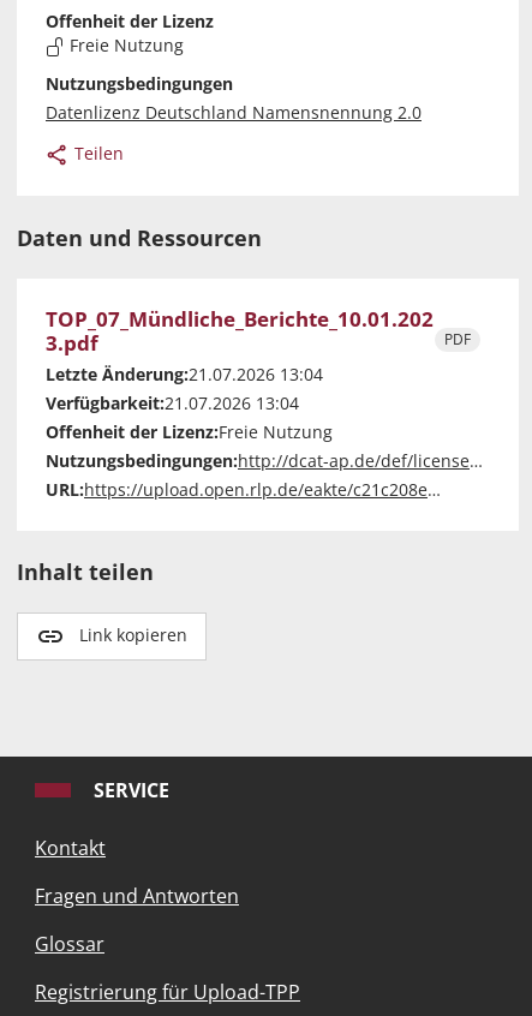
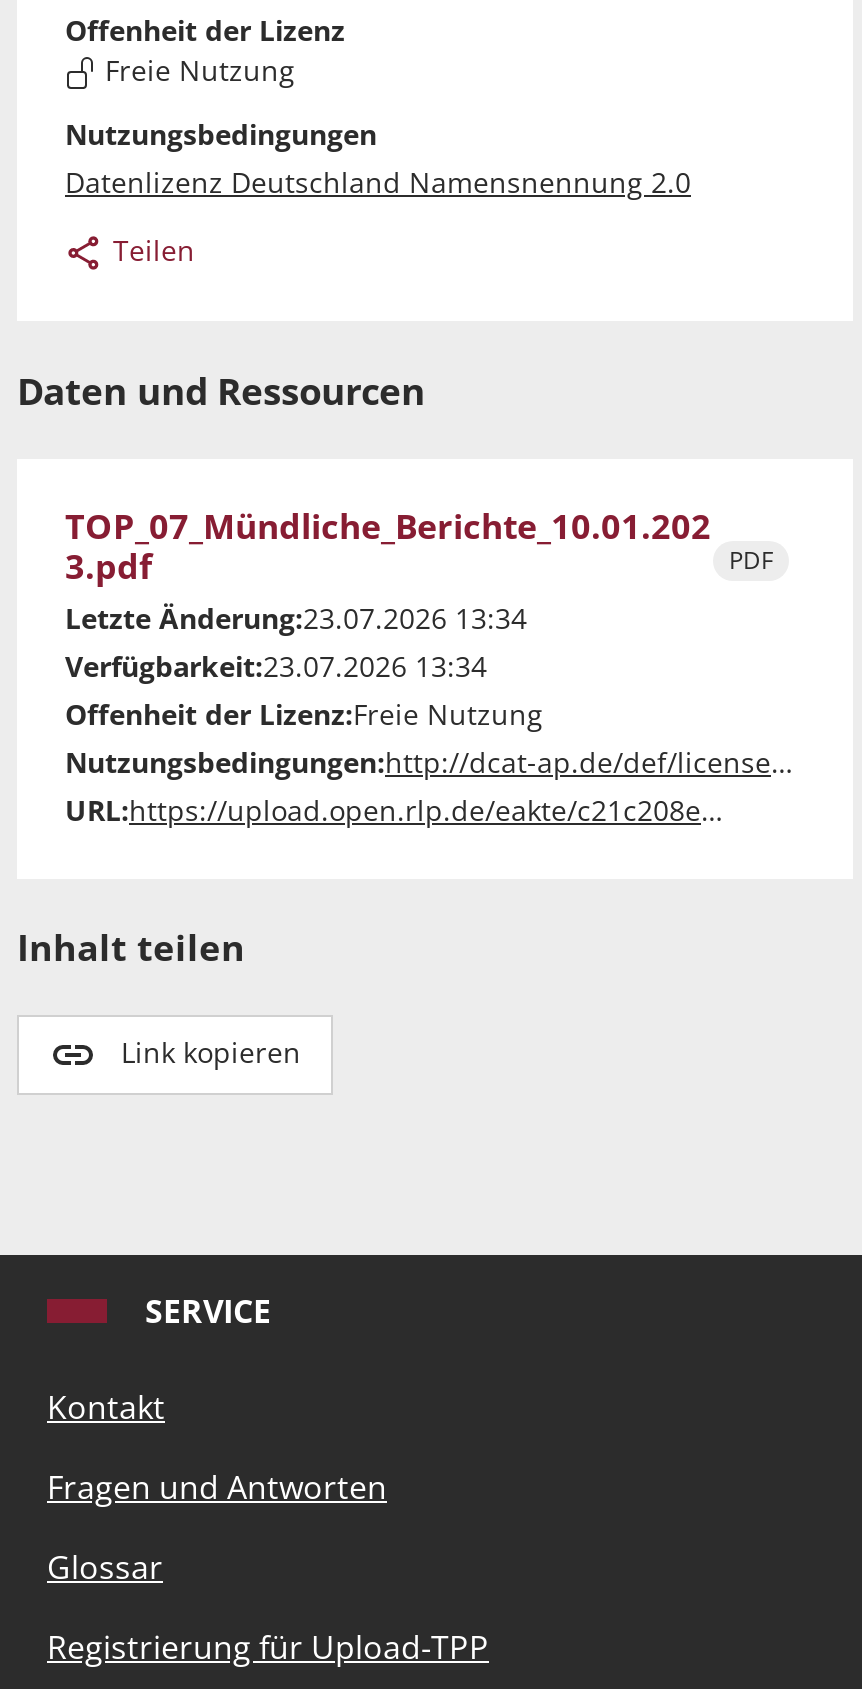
- Letzte Änderung:21.07.2026 13:04
+ Letzte Änderung:23.07.2026 13:34

- Verfügbarkeit:21.07.2026 13:04
+ Verfügbarkeit:23.07.2026 13:34
